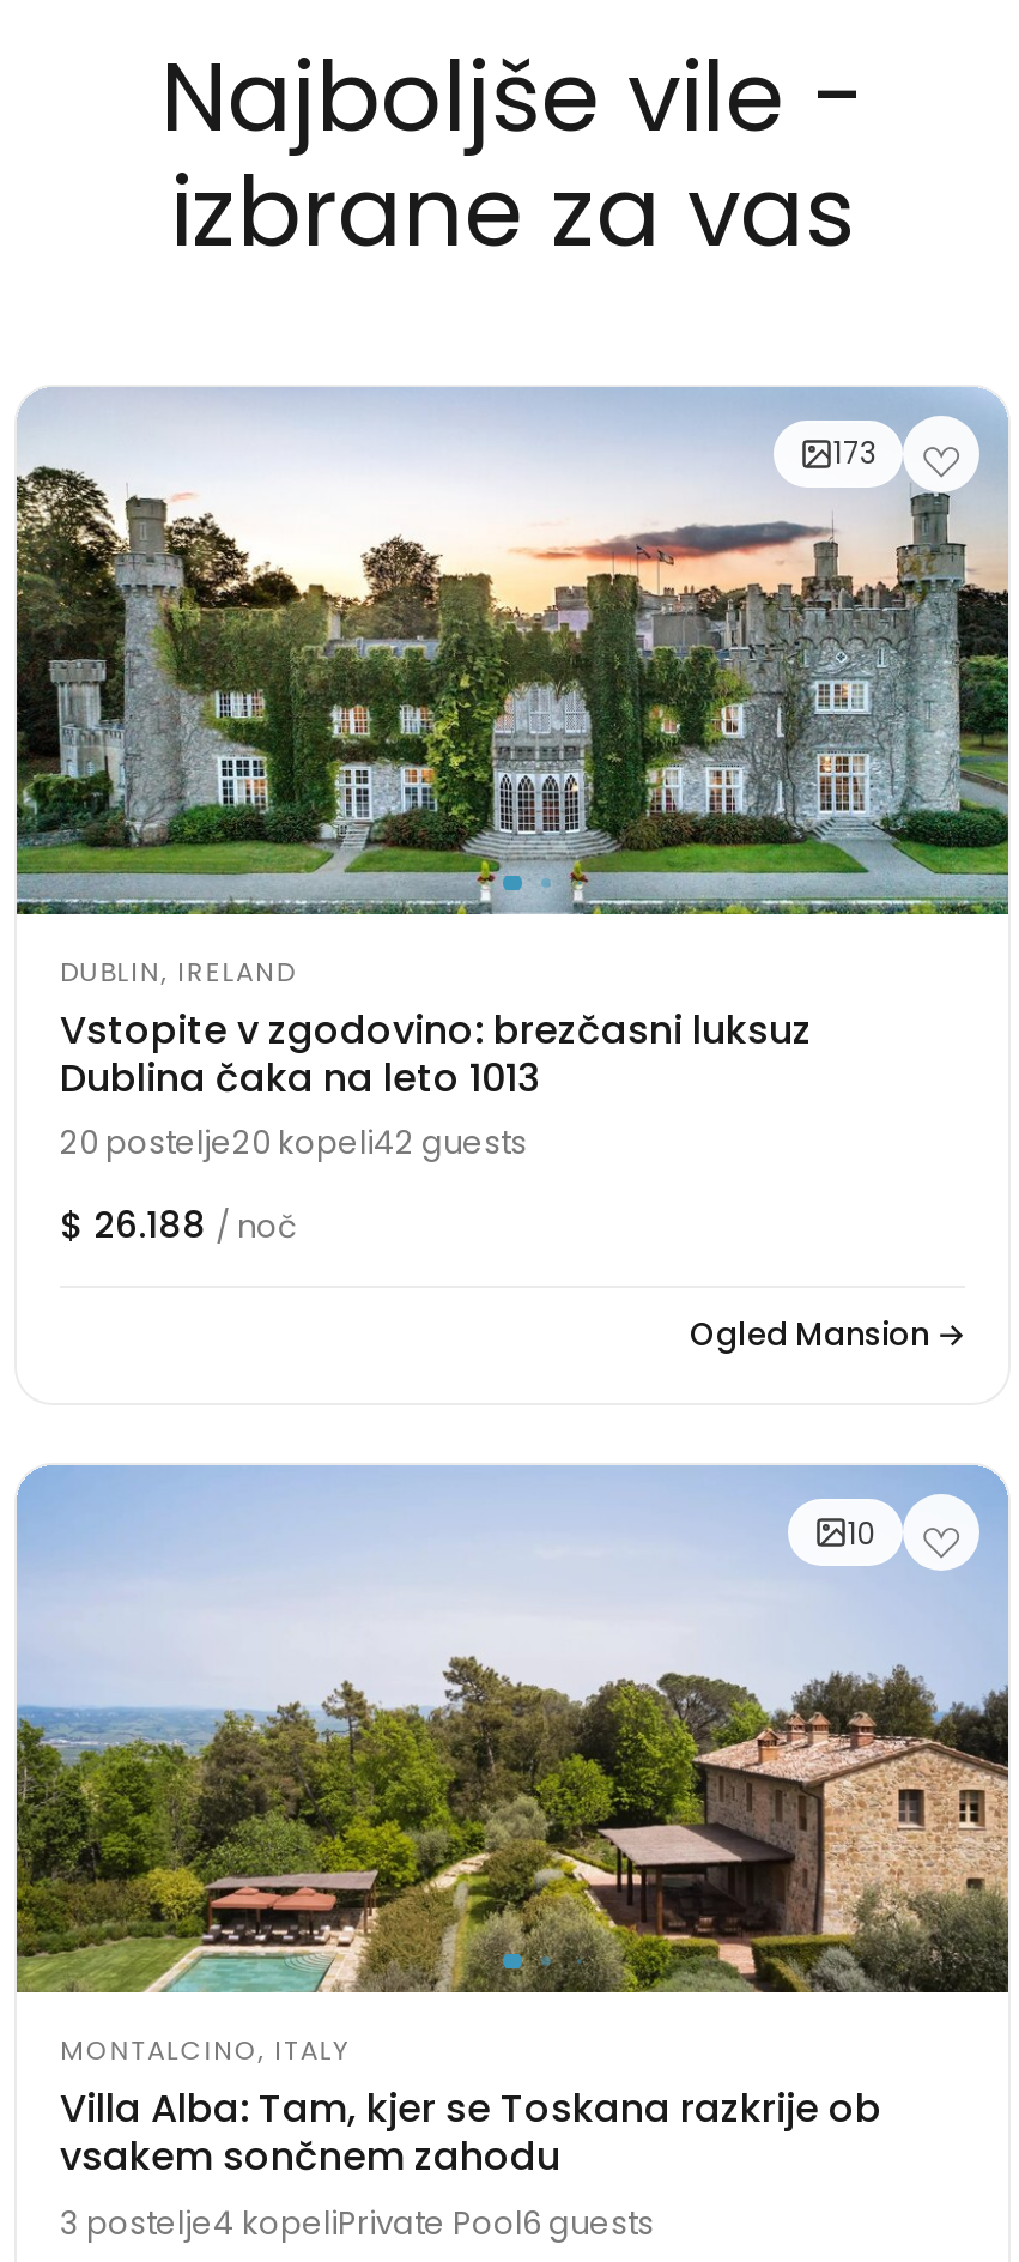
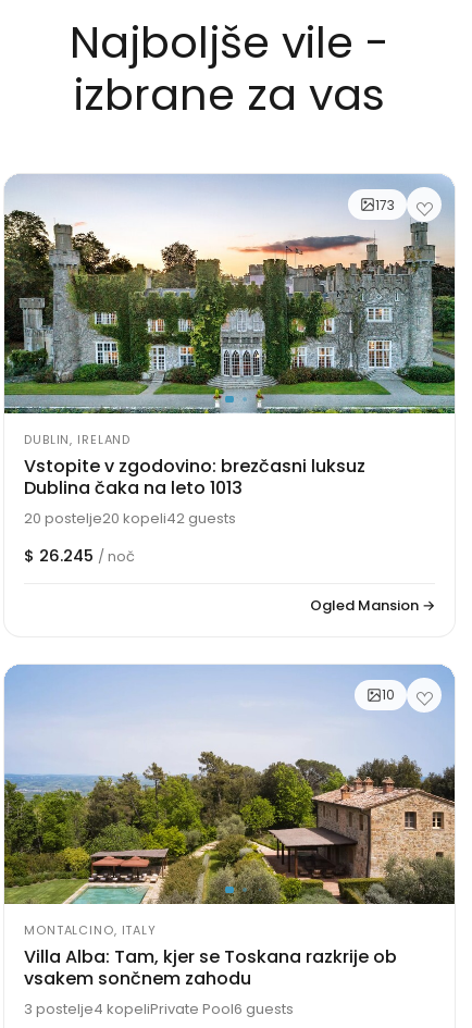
- $ 26.188 / noč
+ $ 26.245 / noč
